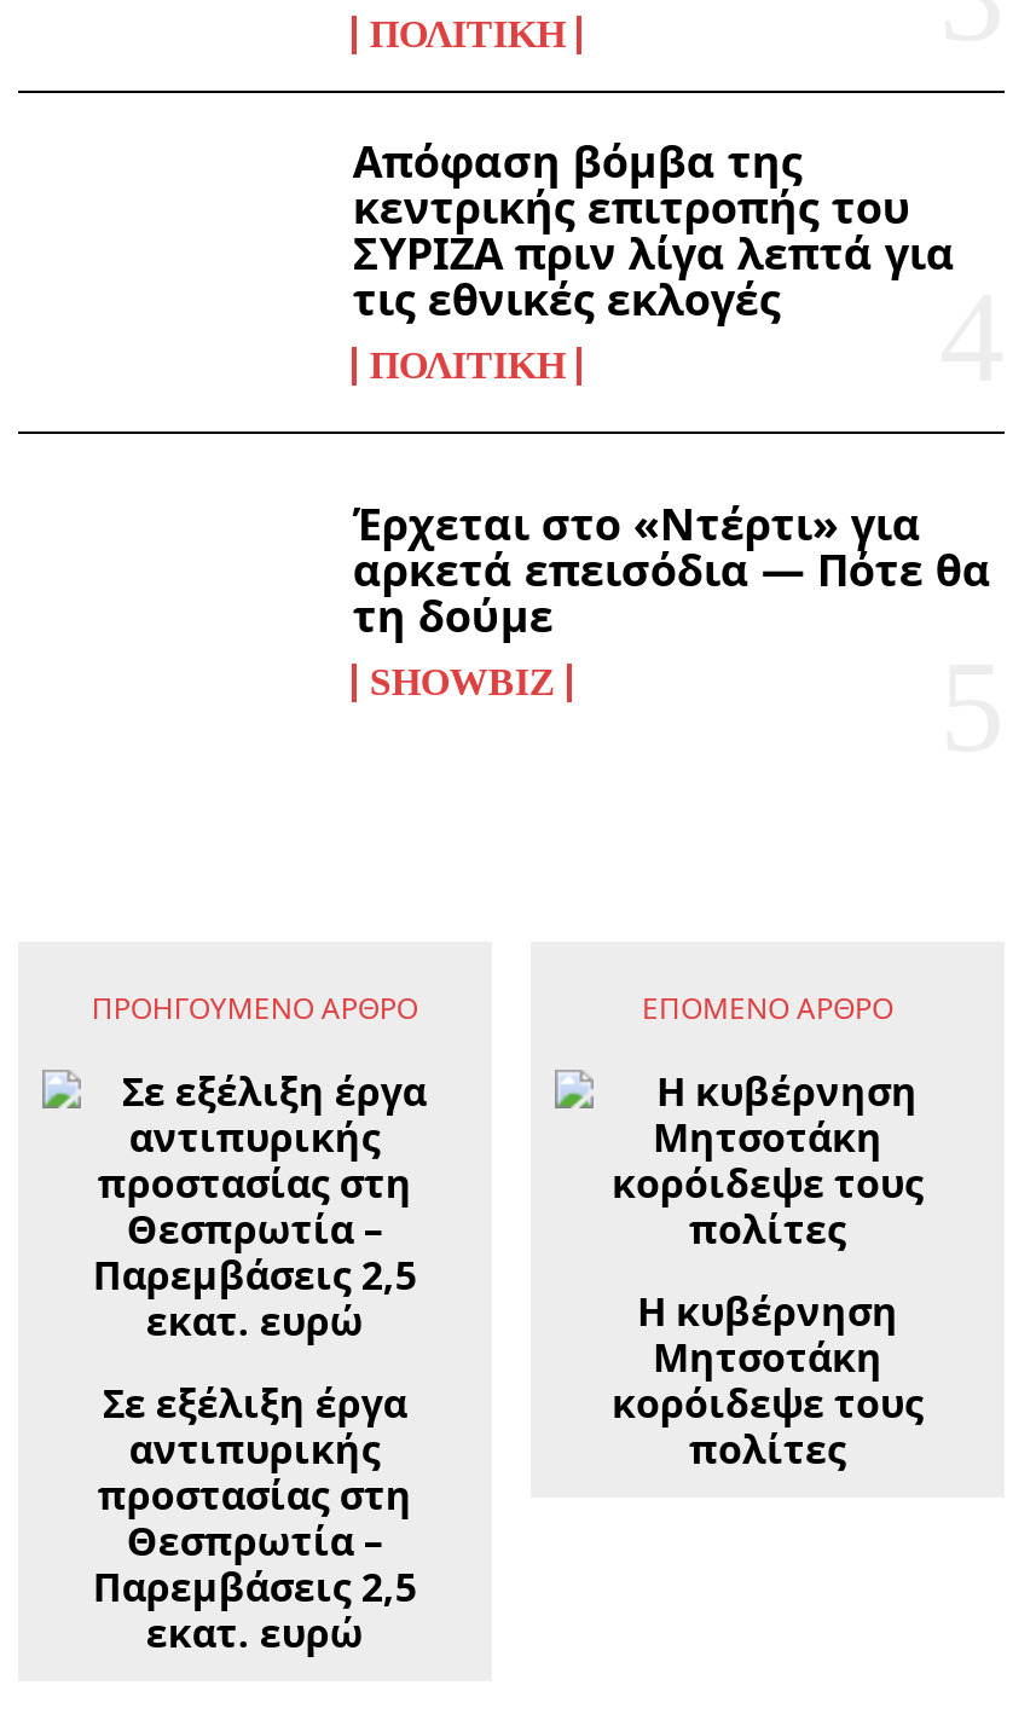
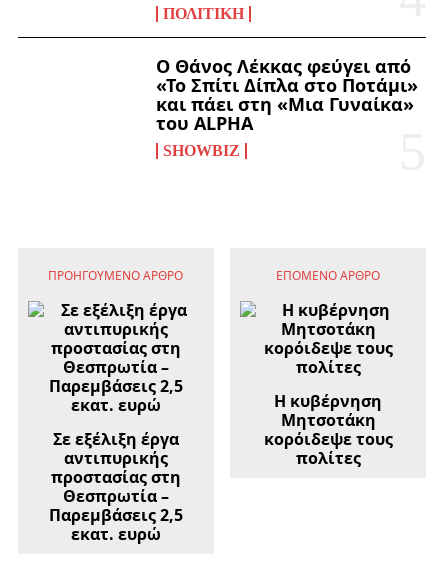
- Απόφαση βόμβα της
- κεντρικής επιτροπής του
- ΣΥΡΙΖΑ πριν λίγα λεπτά για
- τις εθνικές εκλογές
- ΠΟΛΙΤΙΚΉ
- Έρχεται στο «Ντέρτι» για
- αρκετά επεισόδια — Πότε θα
- τη δούμε
+ Ο Θάνος Λέκκας φεύγει από
+ «Το Σπίτι Δίπλα στο Ποτάμι»
+ και πάει στη «Μια Γυναίκα»
+ του ALPHA
